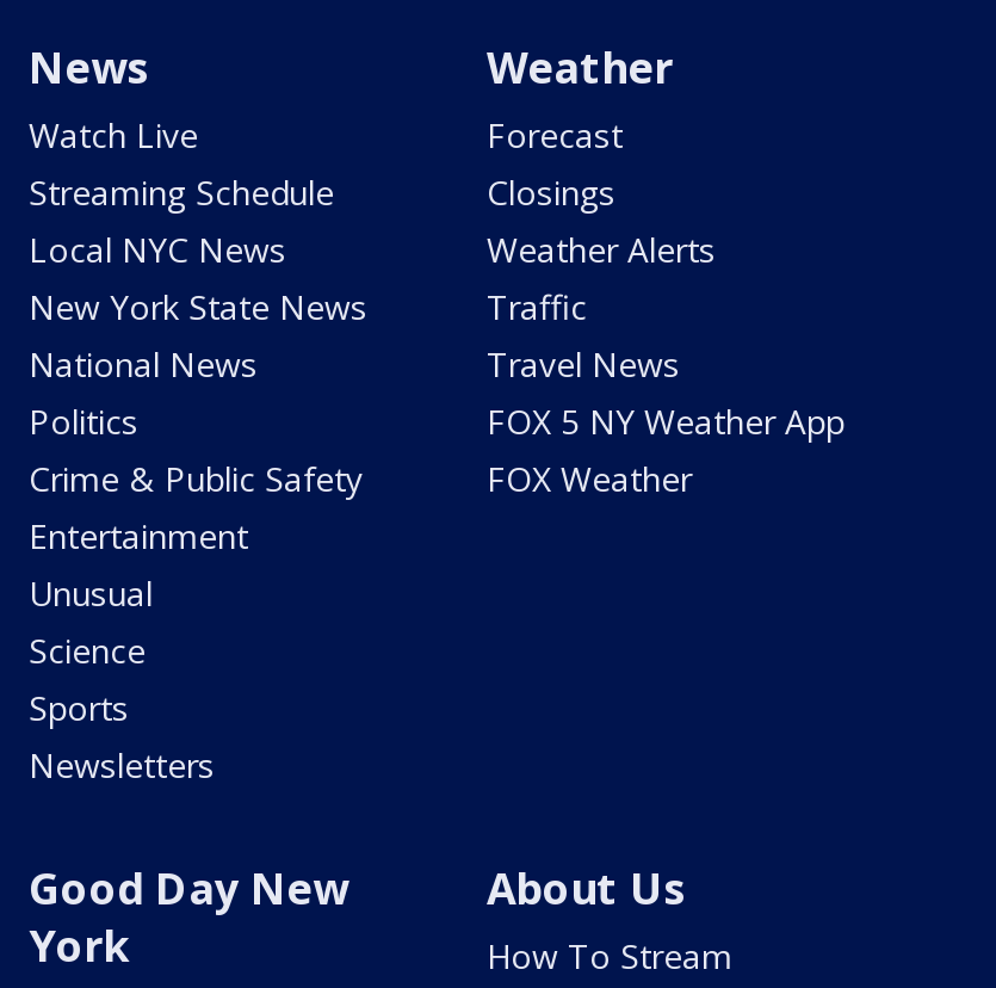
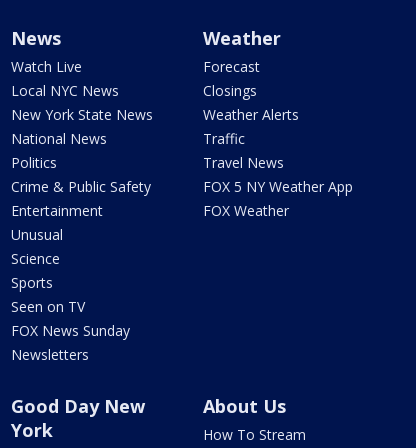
- Streaming Schedule

moved up: Local NYC News | New York State News | National News | ... | Science | Sports

+ Seen on TV
+ FOX News Sunday
